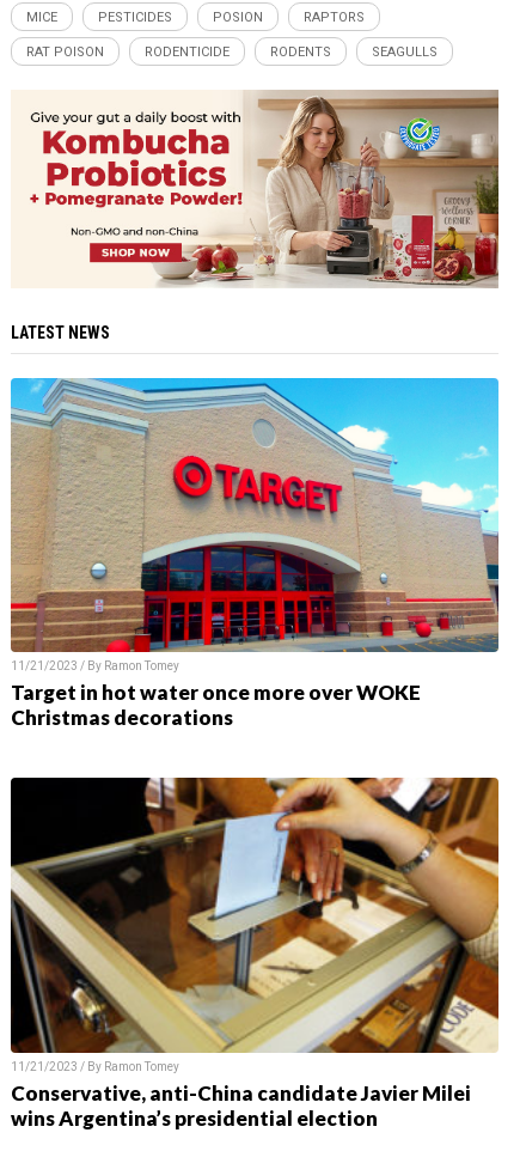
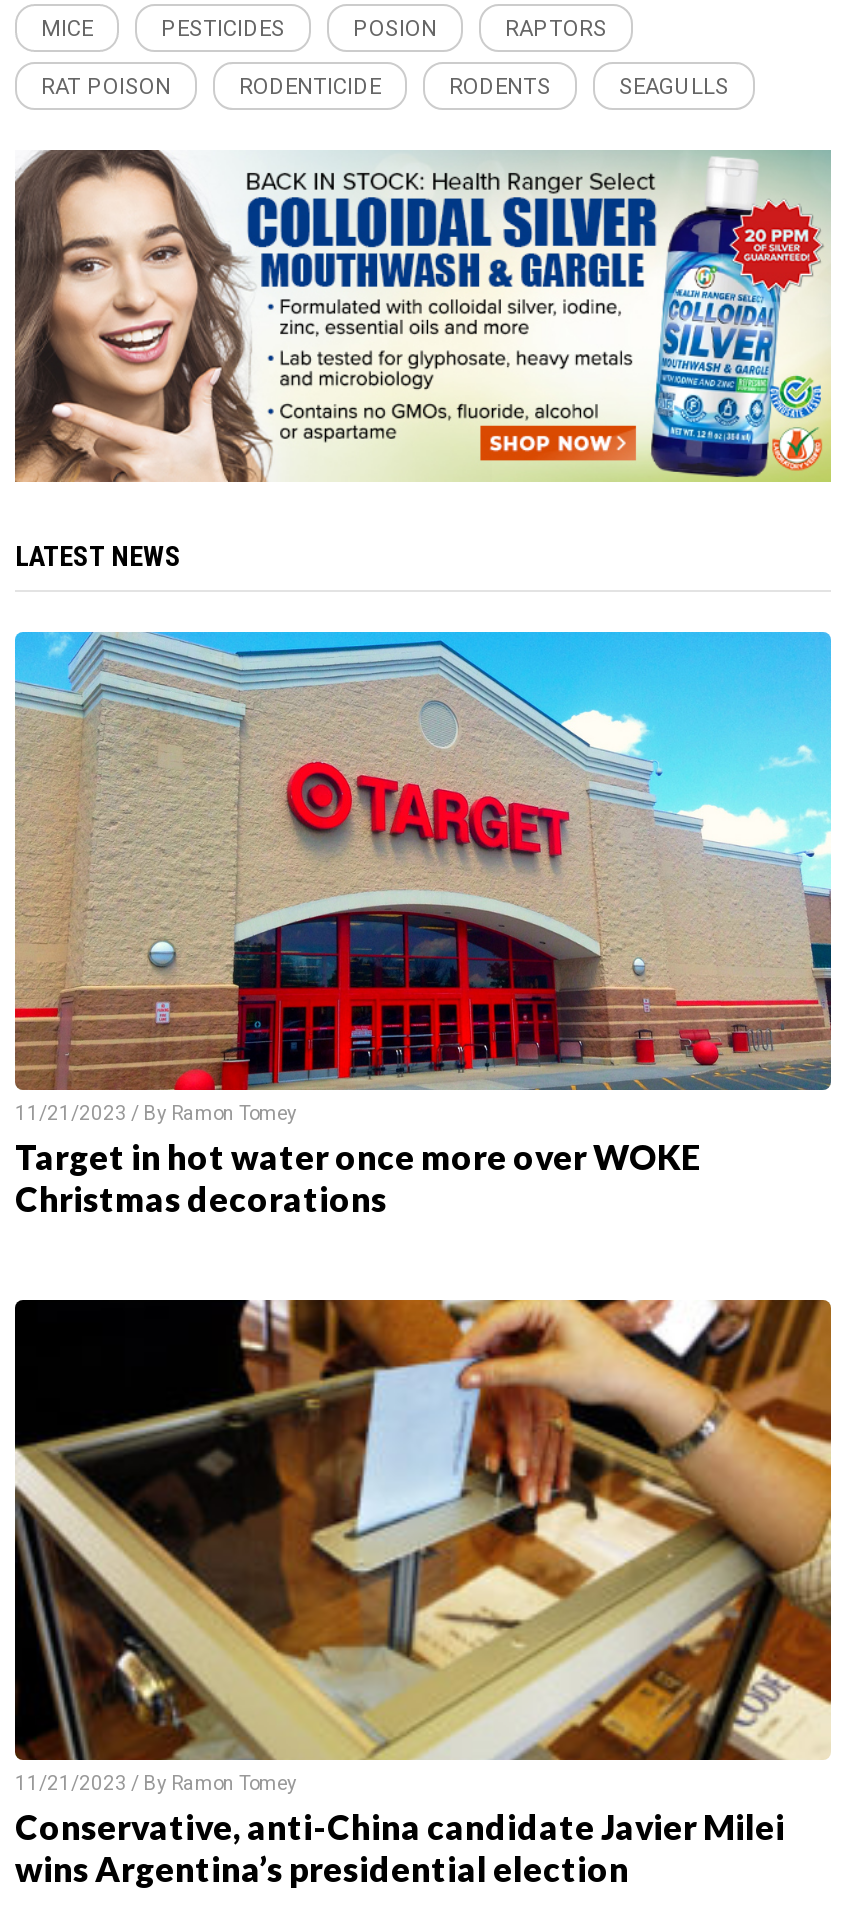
- [image]
+ [image]
